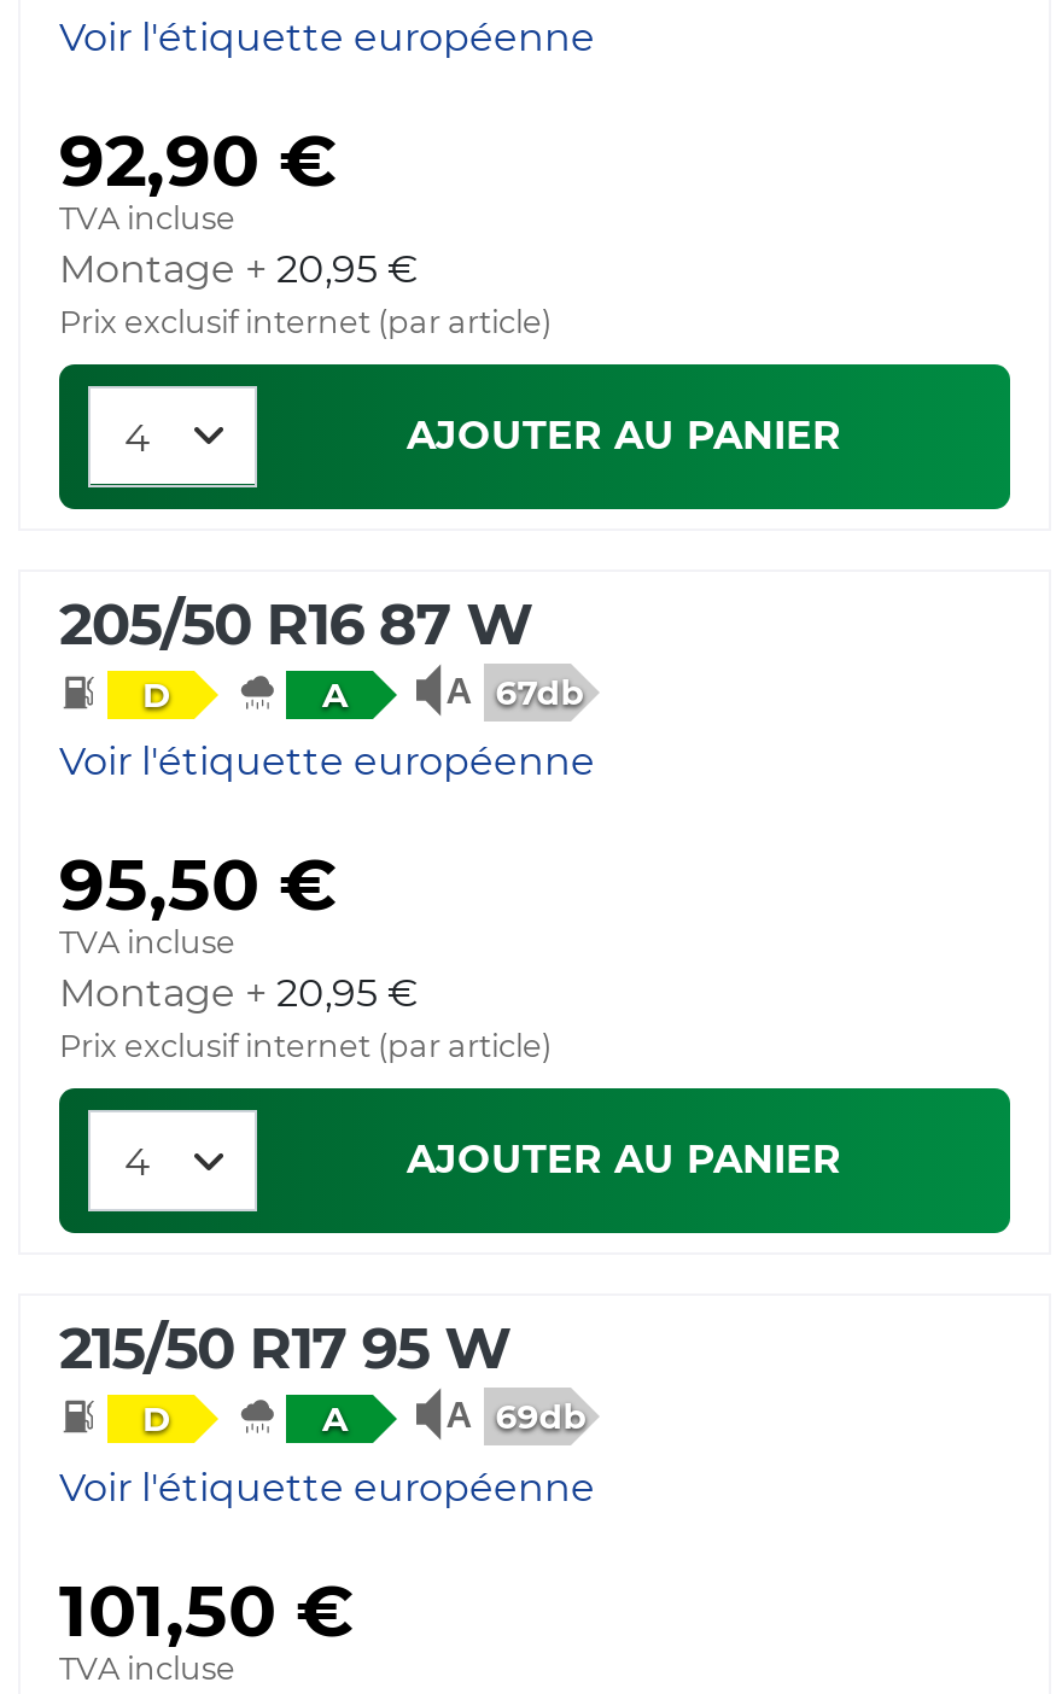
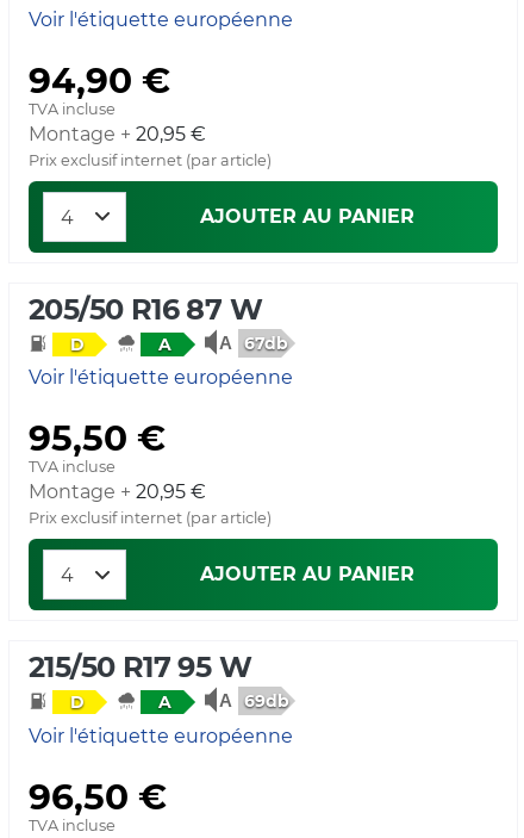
- 92,90 €
+ 94,90 €

- 101,50 €
+ 96,50 €
